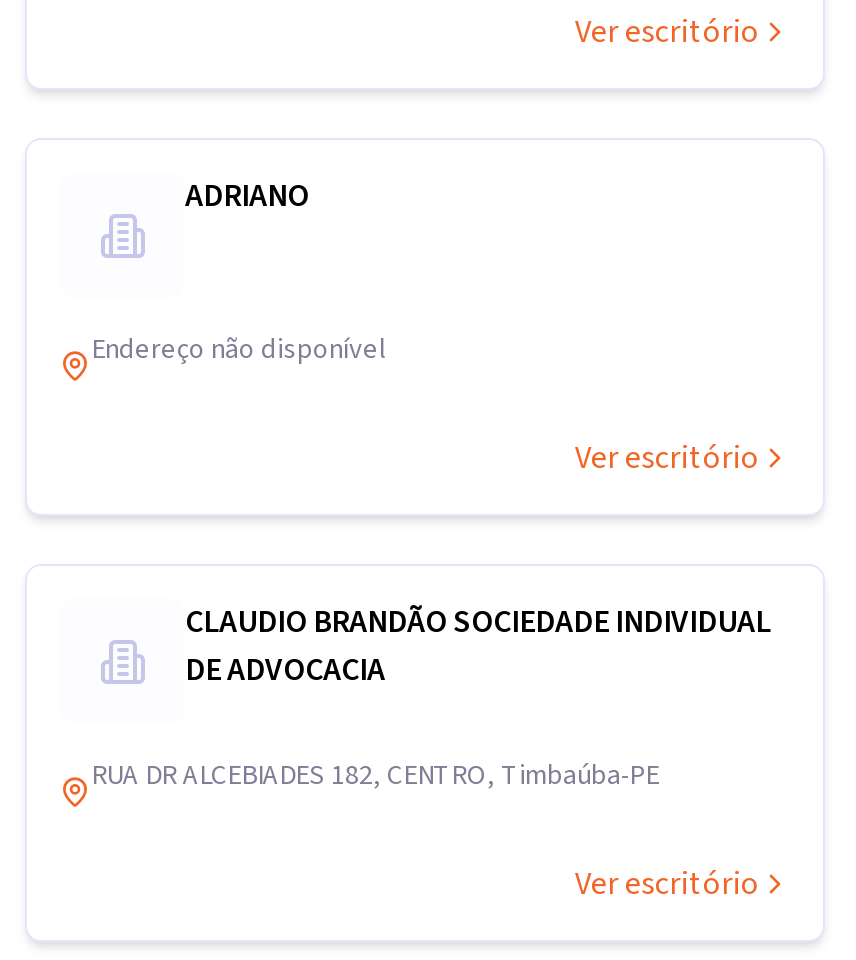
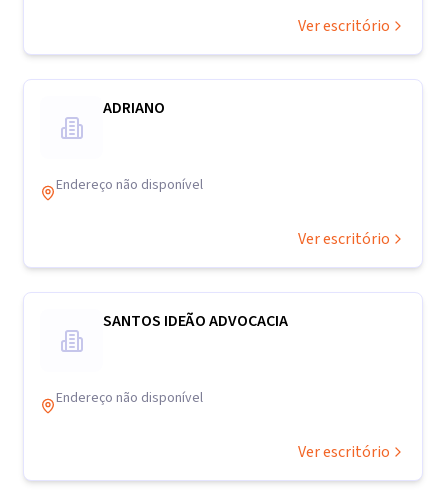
- CLAUDIO BRANDÃO SOCIEDADE INDIVIDUAL
- DE ADVOCACIA
+ SANTOS IDEÃO ADVOCACIA

- RUA DR ALCEBIADES 182, CENTRO, Timbaúba-PE
+ Endereço não disponível
